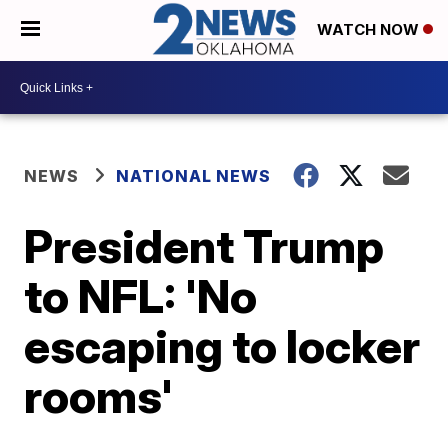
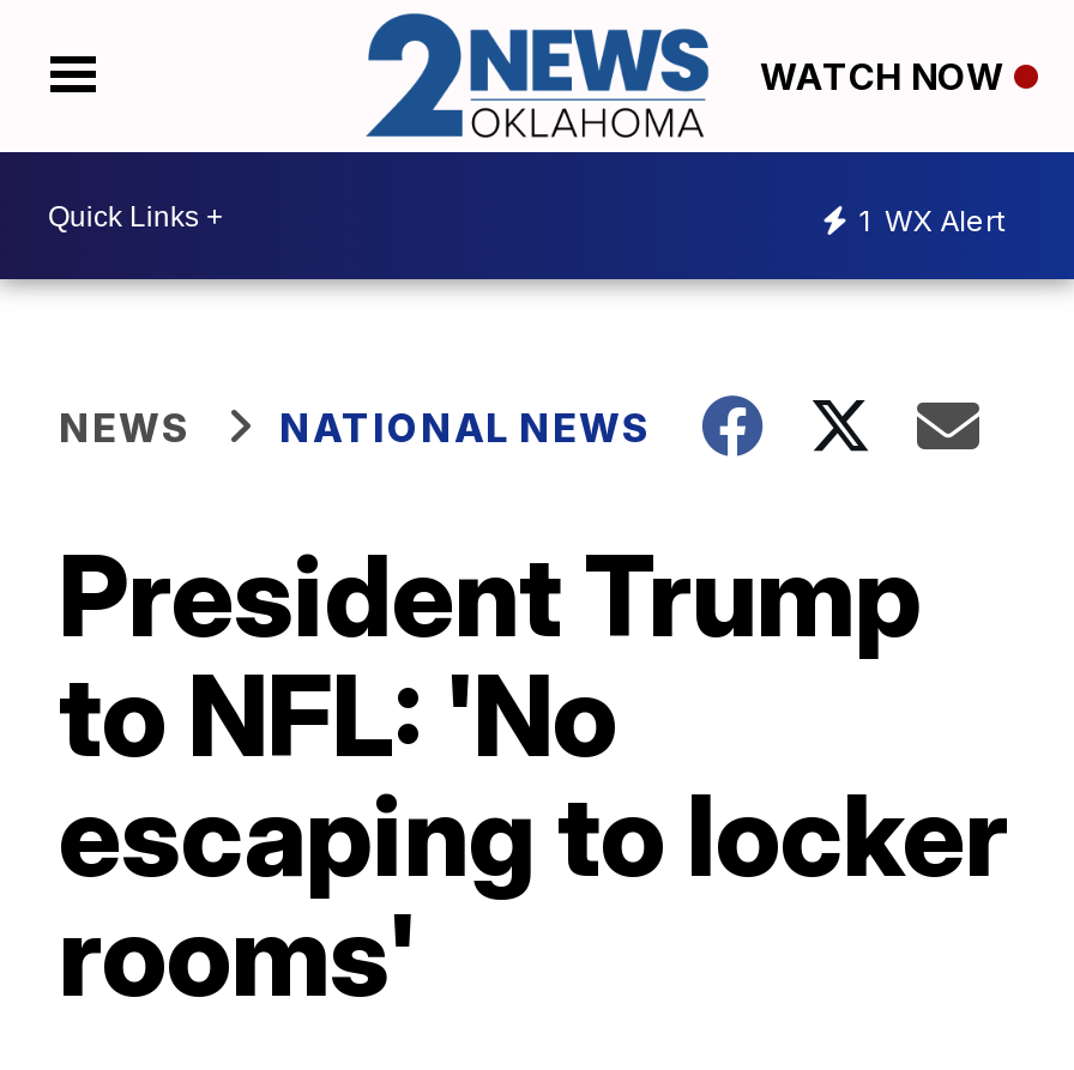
+ 1 WX Alert
